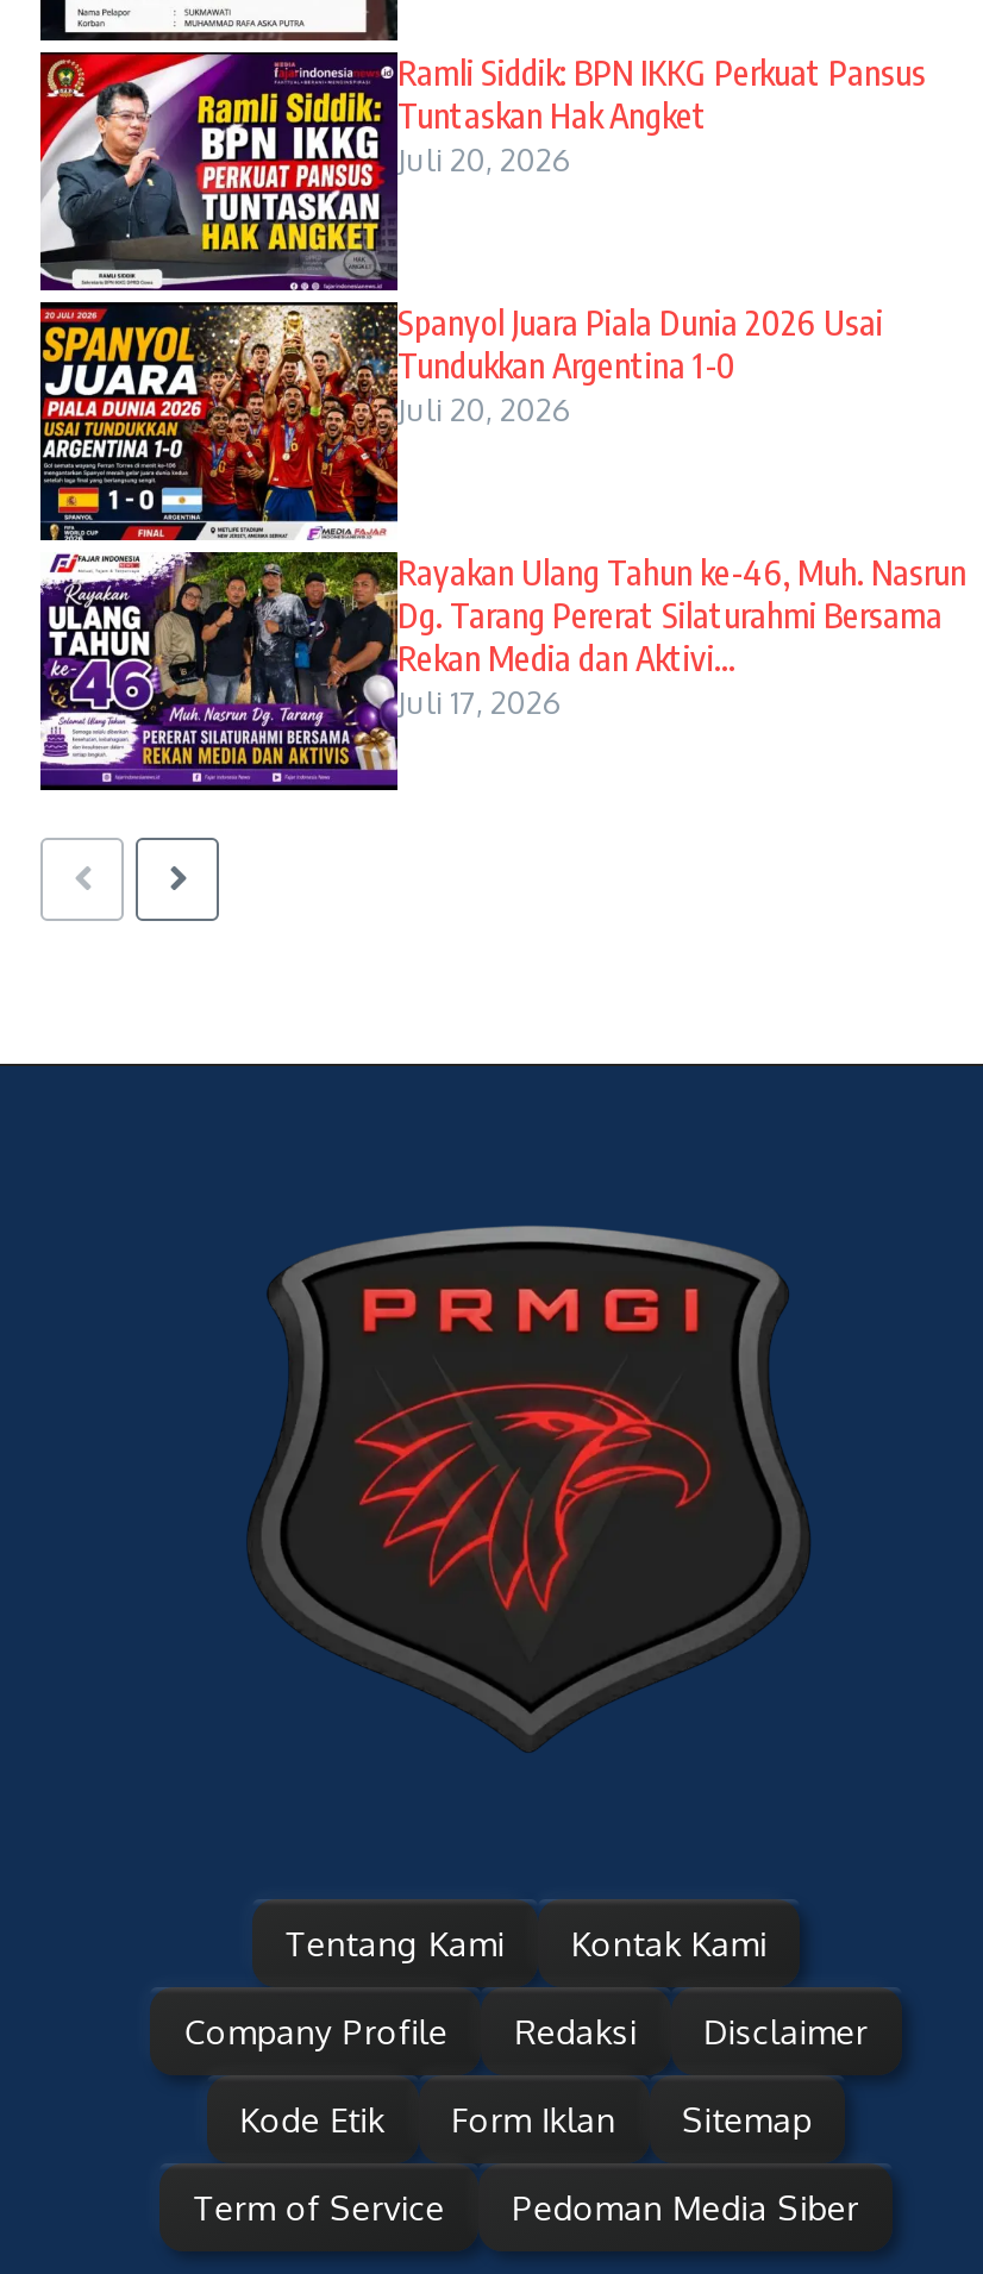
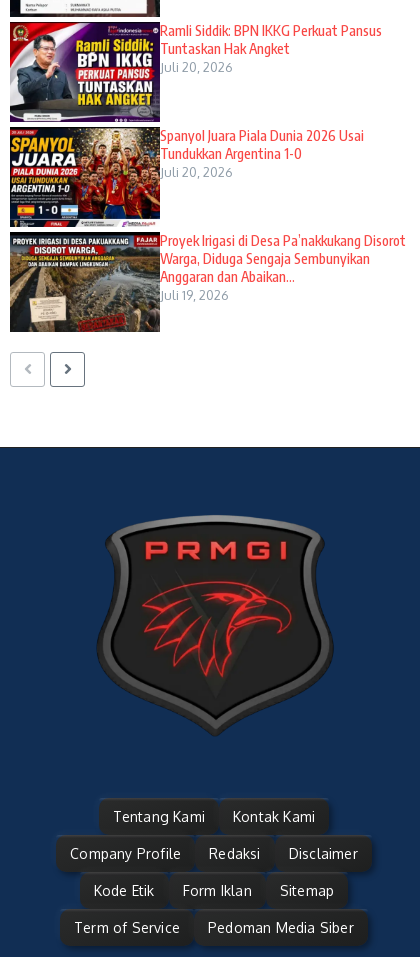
- [image]
- Rayakan Ulang Tahun ke-46, Muh. Nasrun
- Dg. Tarang Pererat Silaturahmi Bersama
- Rekan Media dan Aktivi...
- Juli 17, 2026
+ [image]
+ Proyek Irigasi di Desa Pa’nakkukang Disorot
+ Warga, Diduga Sengaja Sembunyikan
+ Anggaran dan Abaikan...
+ Juli 19, 2026
